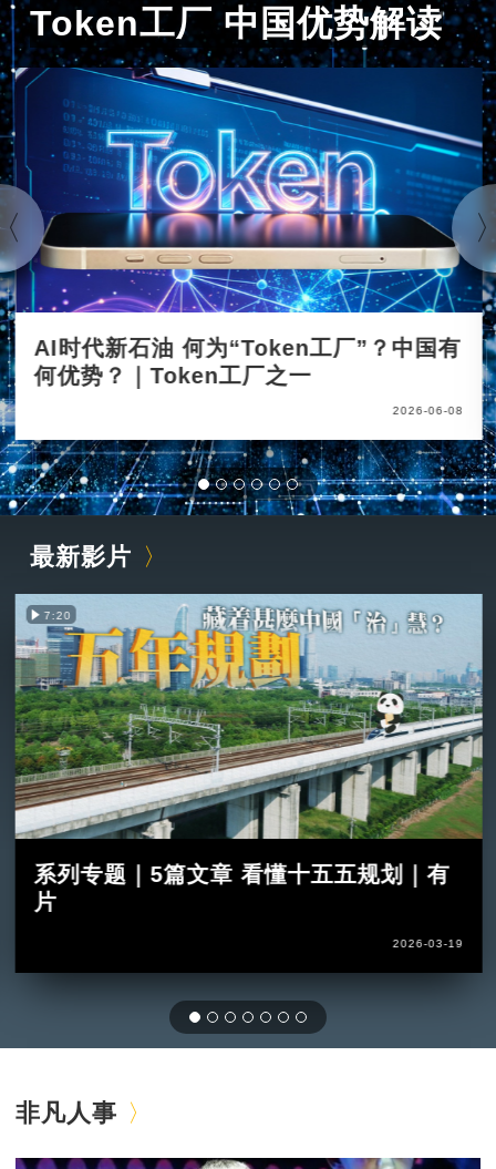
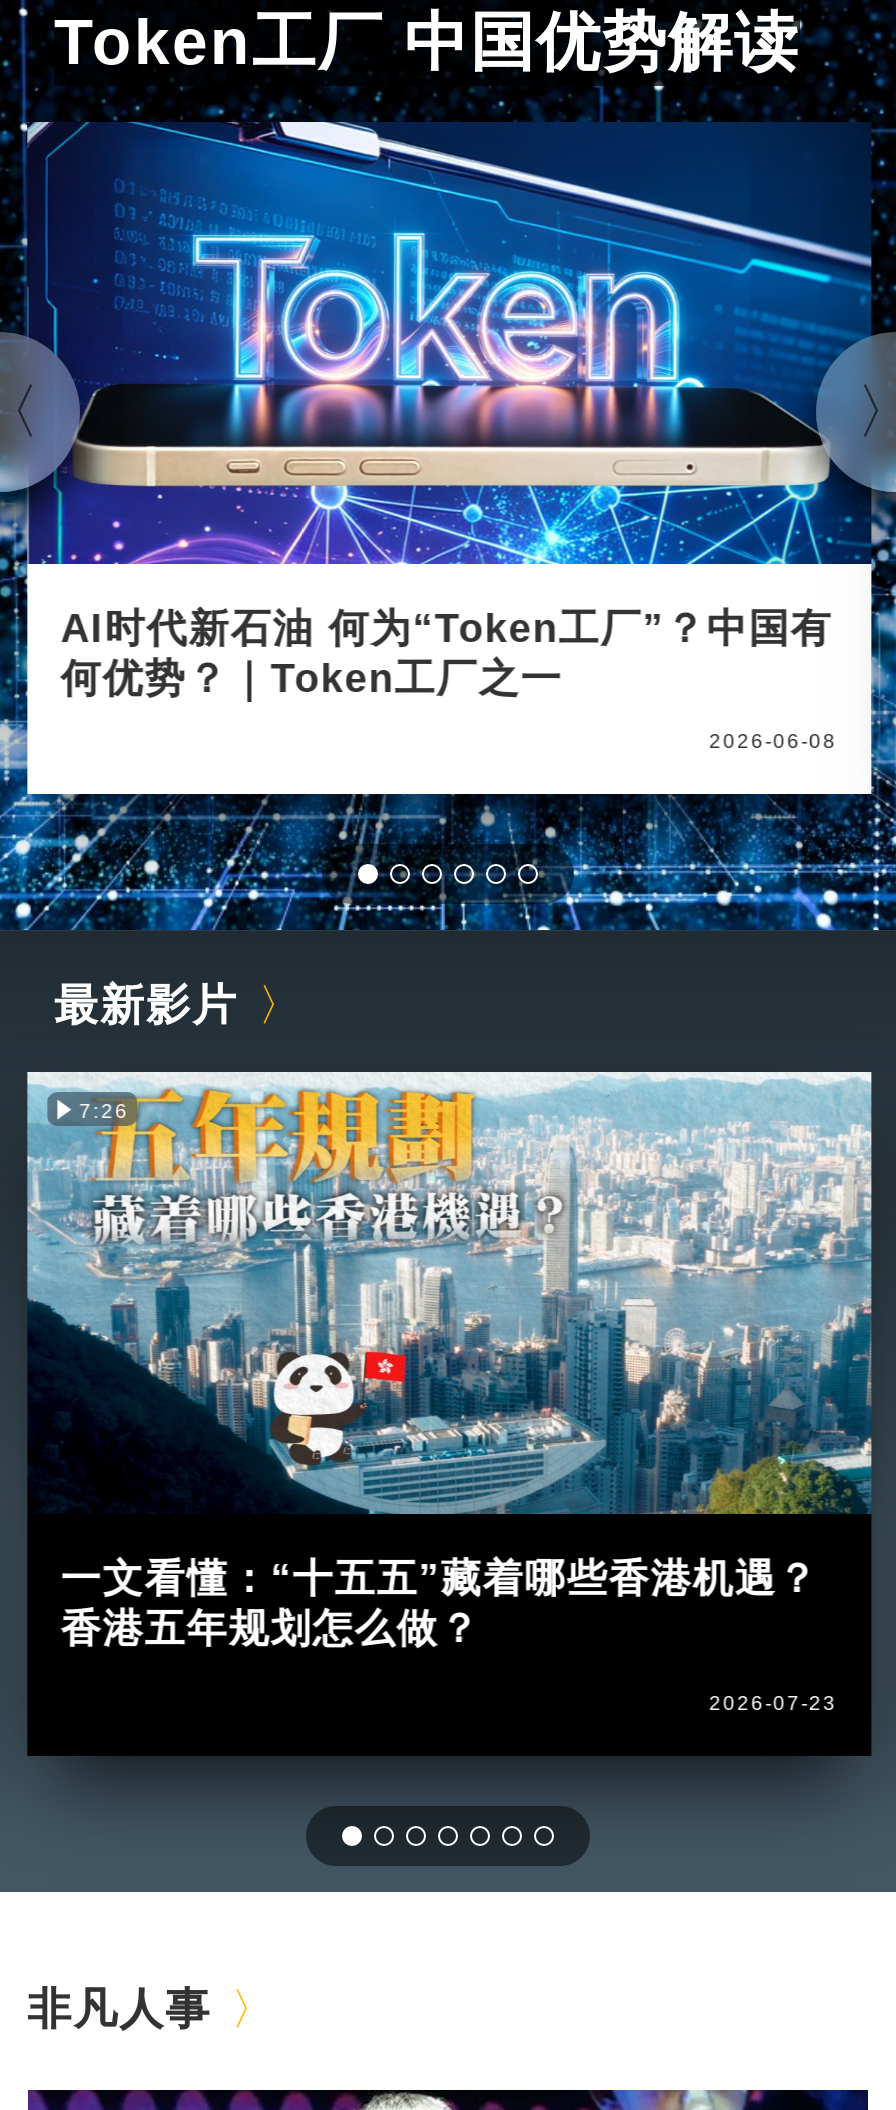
- [image]
- 7:20
+ [image]
+ 7:26

- 系列专题｜5篇文章 看懂十五五规划｜有
- 片
+ 一文看懂：“十五五”藏着哪些香港机遇？
+ 香港五年规划怎么做？

- 2026-03-19
+ 2026-07-23
